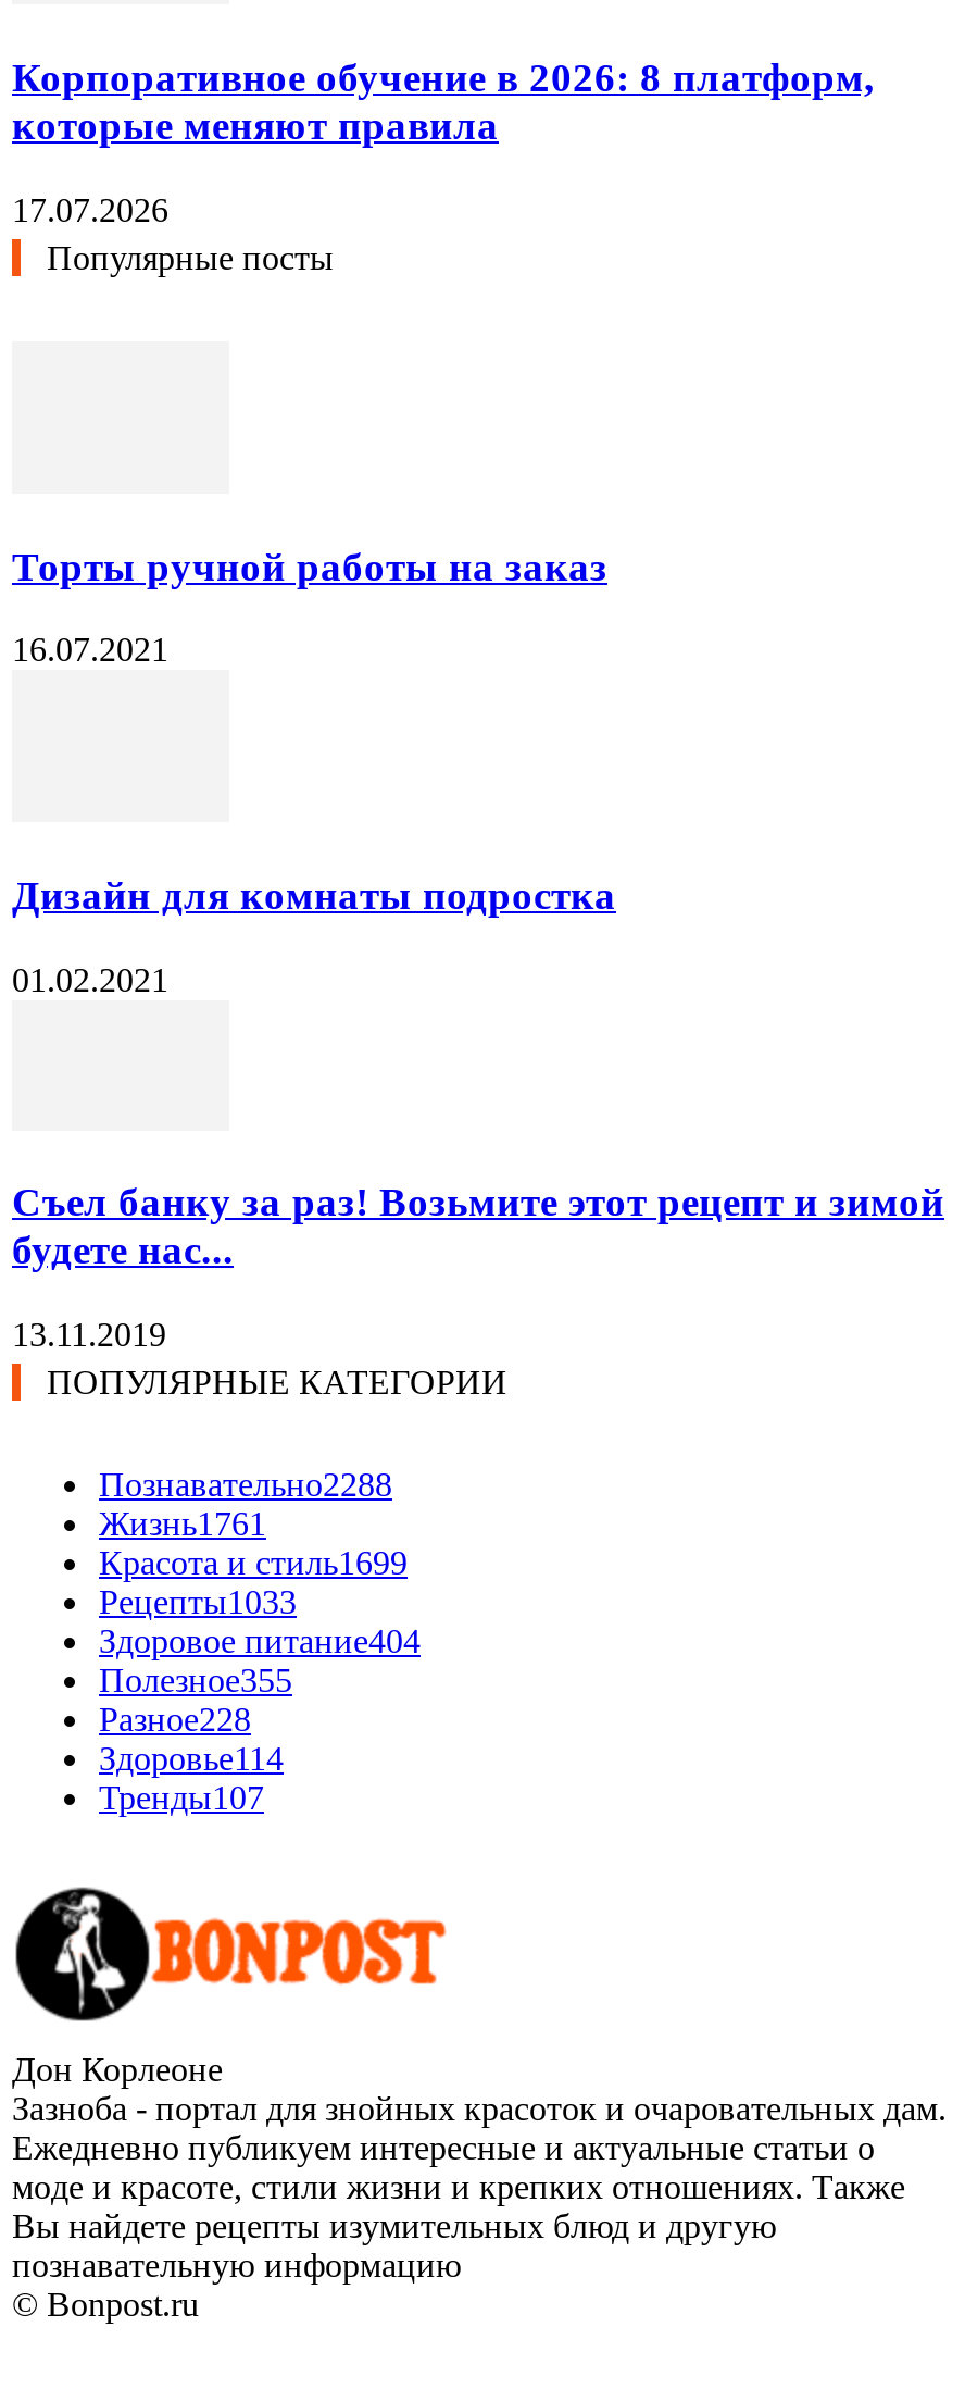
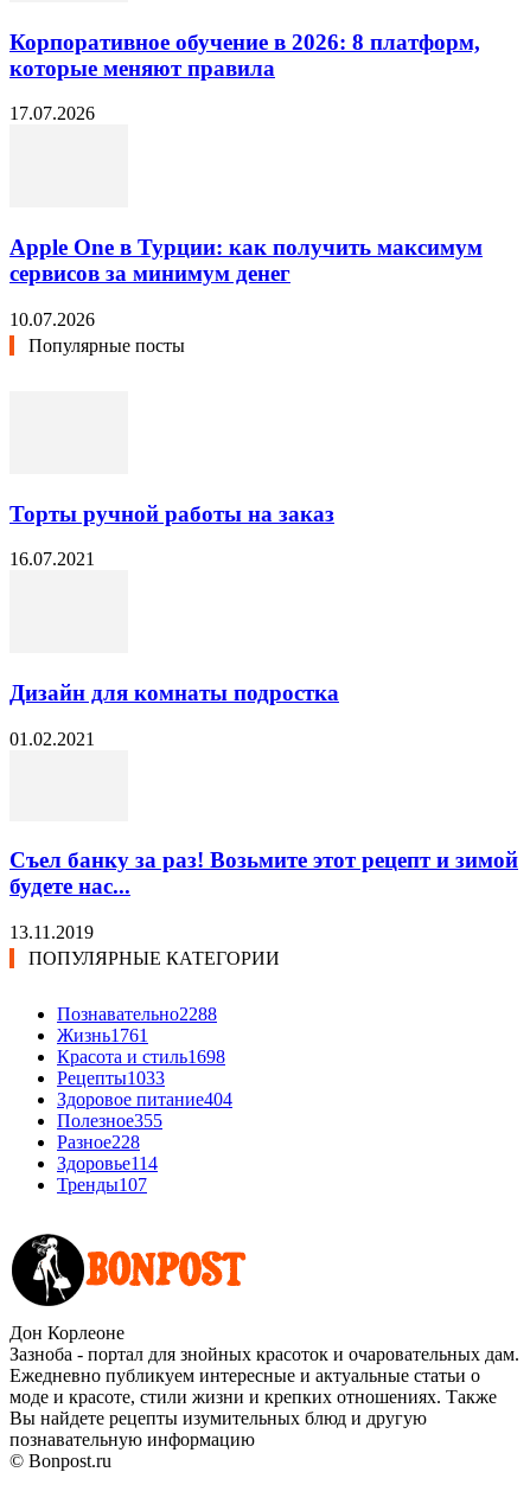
+ Apple One в Турции: как получить максимум
+ сервисов за минимум денег
+ 10.07.2026

- Красота и стиль1699
+ Красота и стиль1698
